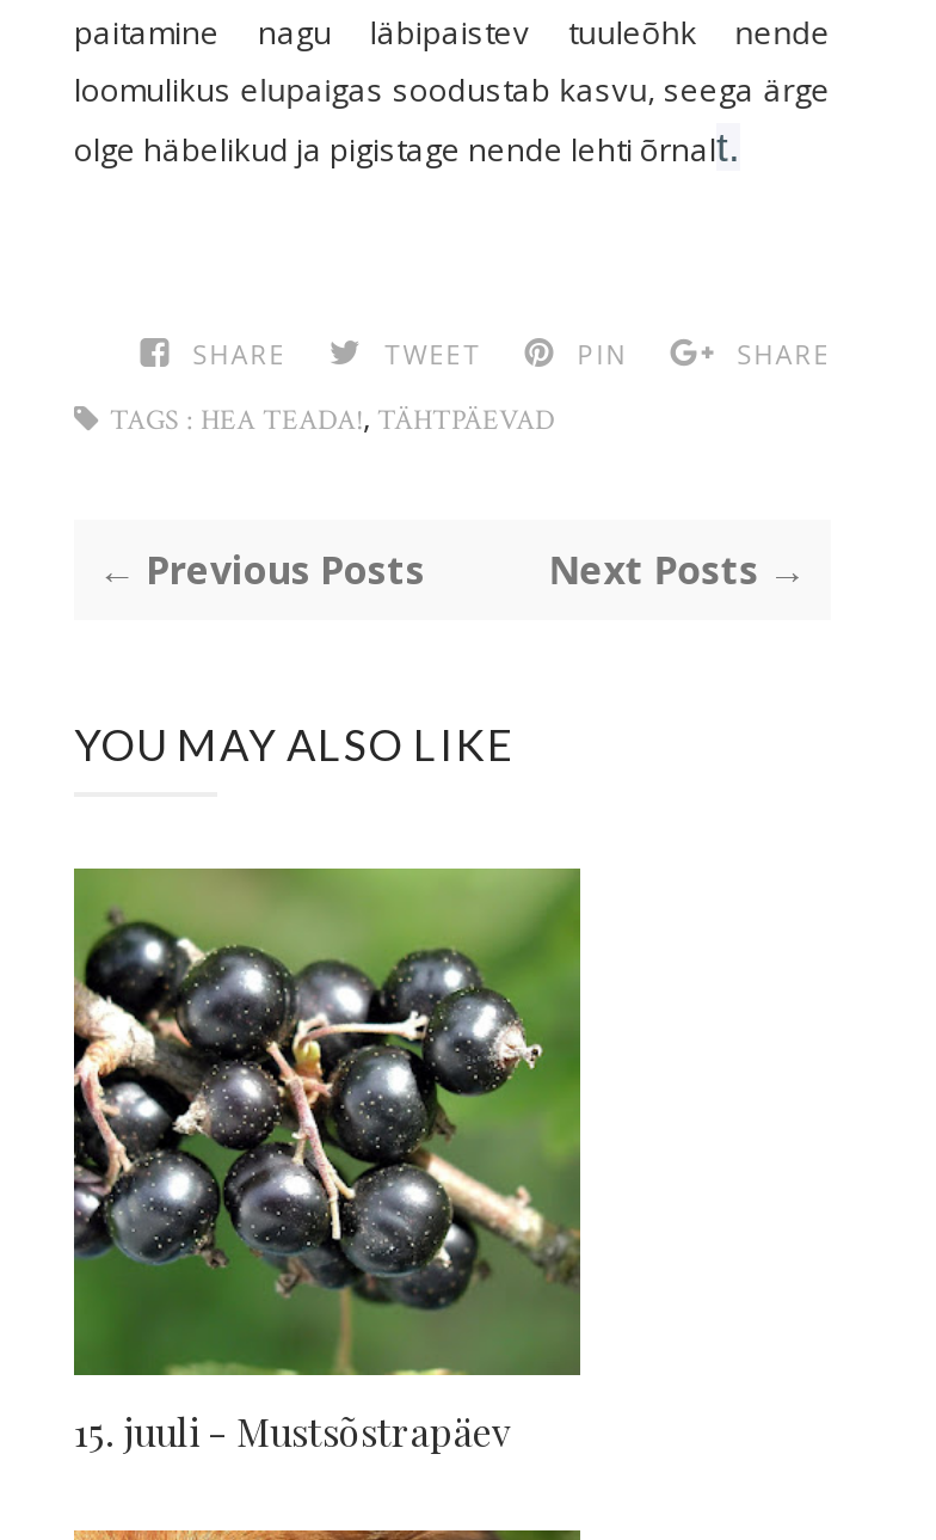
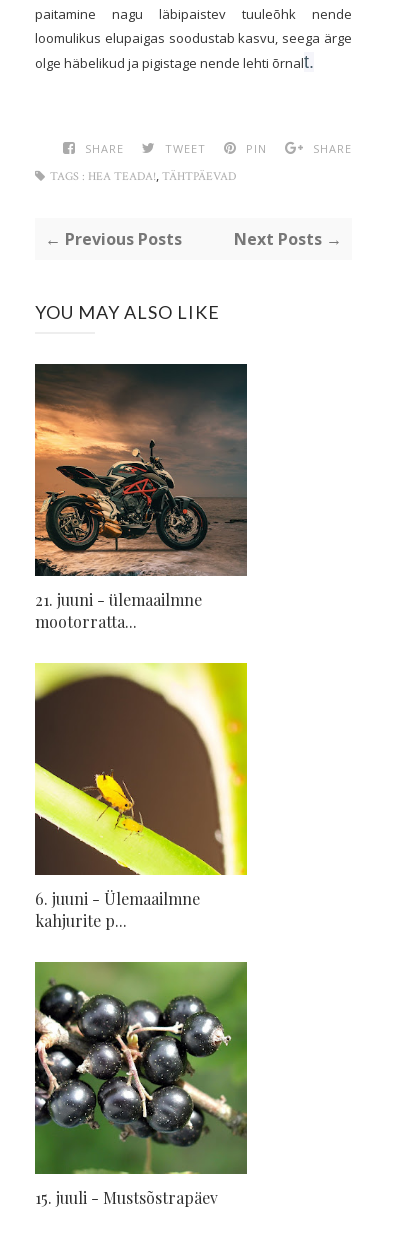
+ [image]
+ 21. juuni - ülemaailmne
+ mootorratta...

+ [image]
+ 6. juuni - Ülemaailmne
+ kahjurite p...
